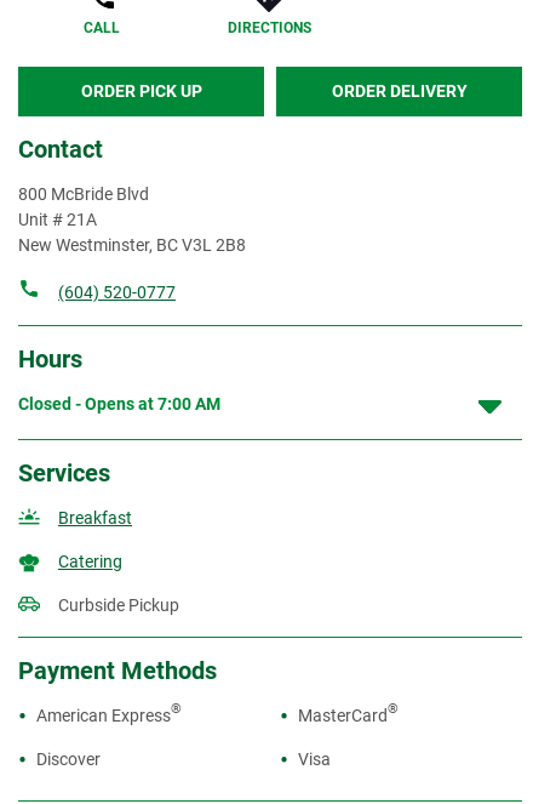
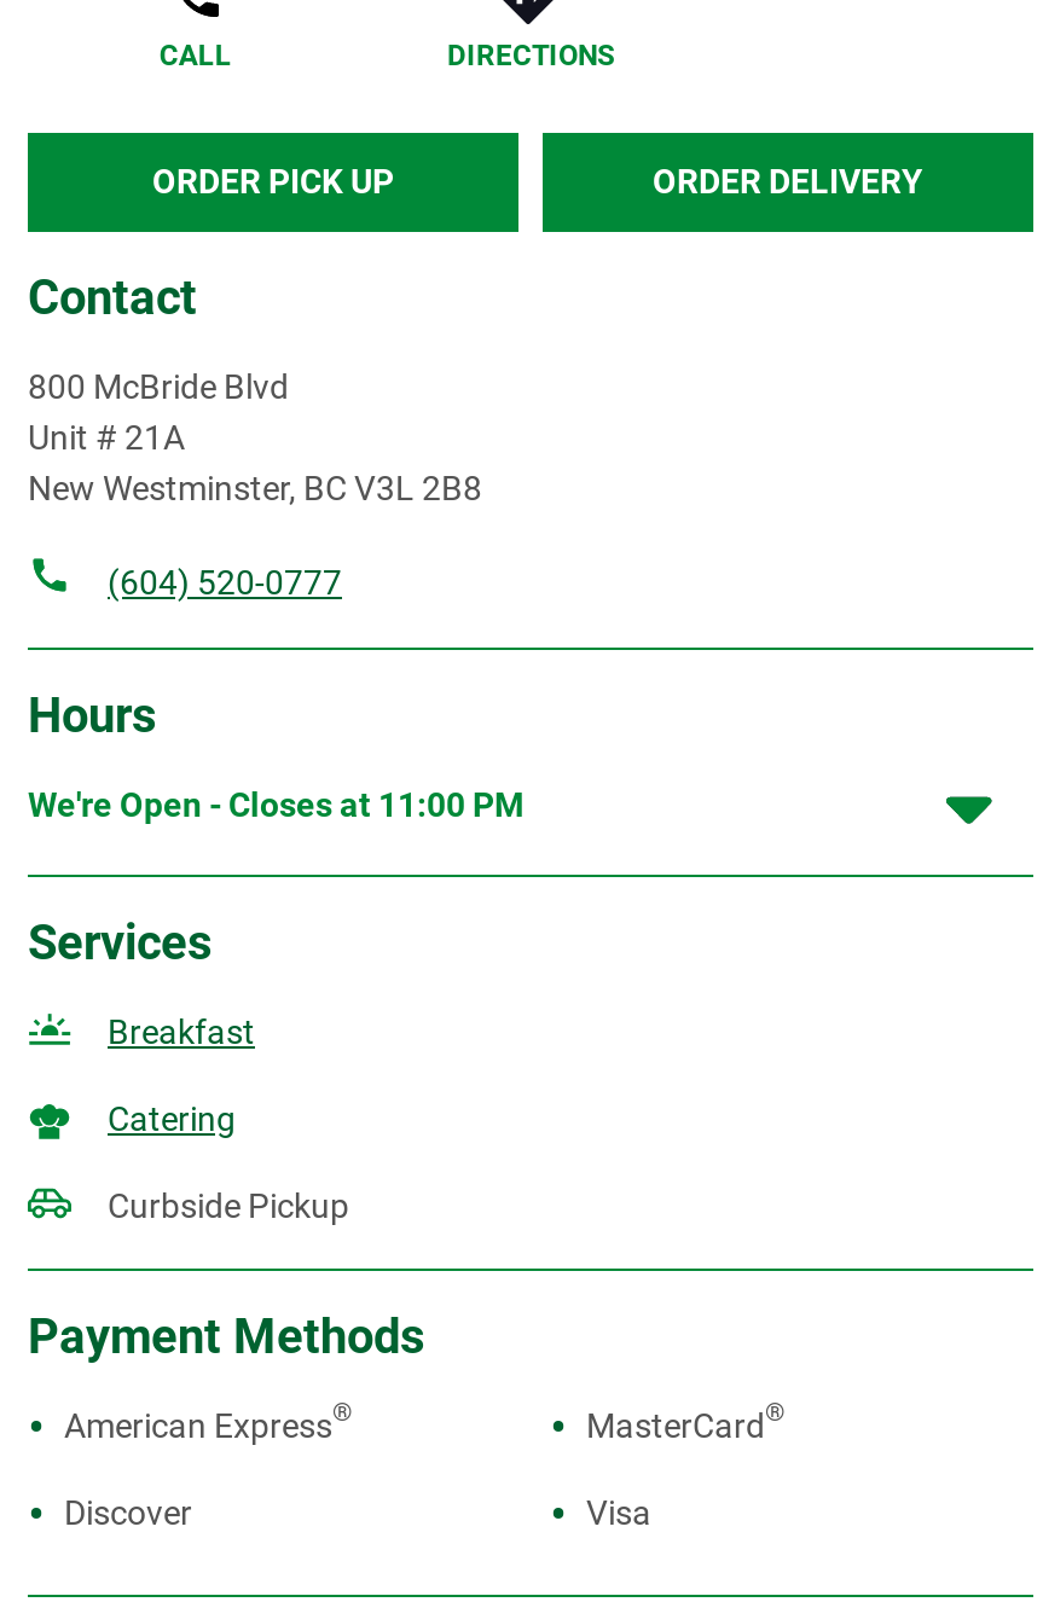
- Closed - Opens at 7:00 AM
+ We're Open - Closes at 11:00 PM
